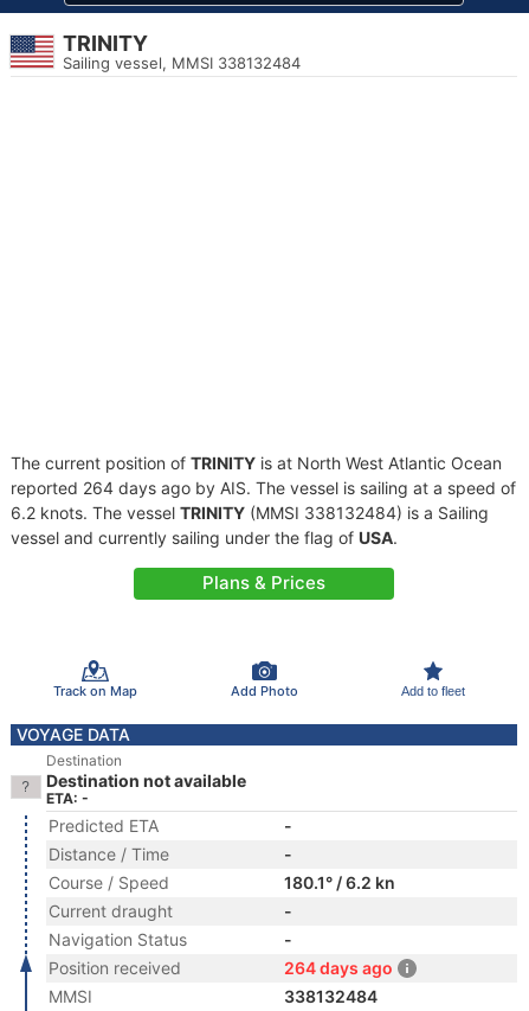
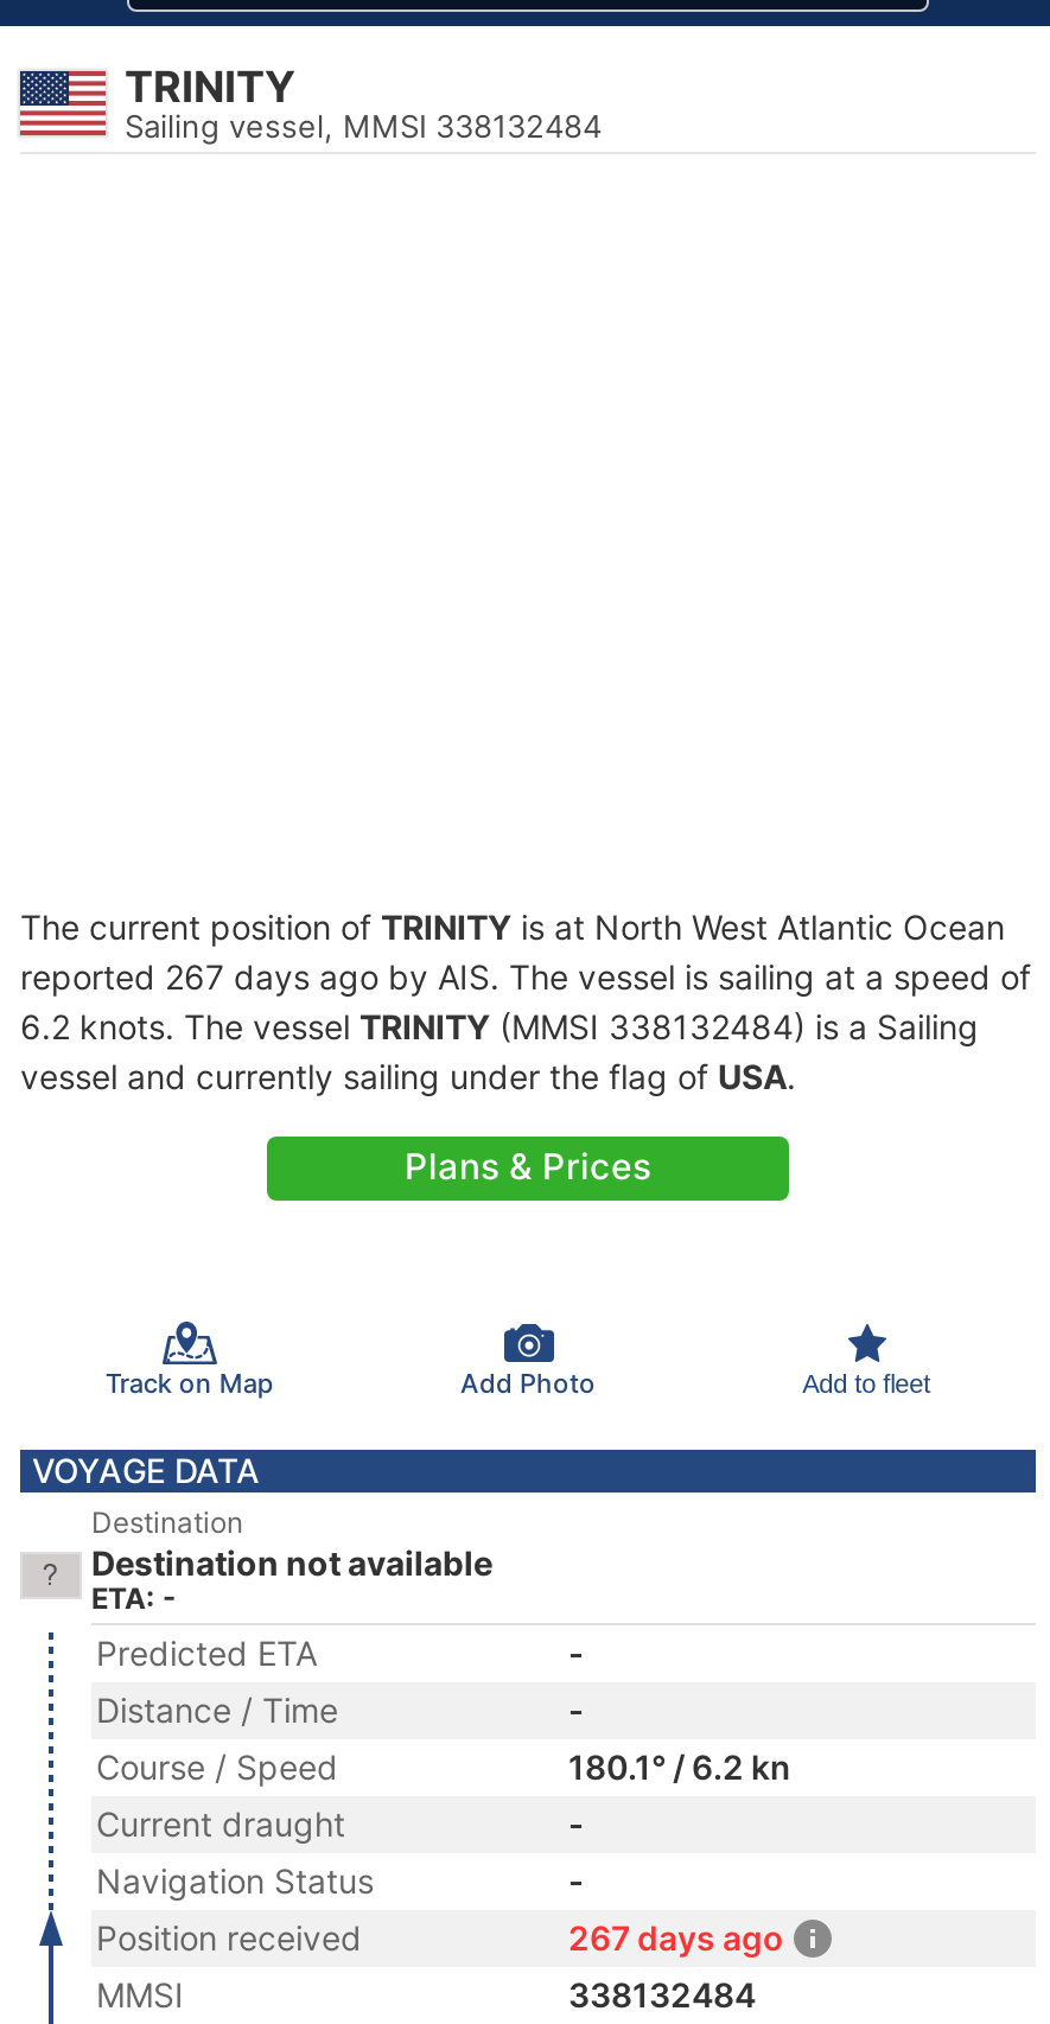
- reported 264 days ago by AIS. The vessel is sailing at a speed of
+ reported 267 days ago by AIS. The vessel is sailing at a speed of

- 264 days ago
+ 267 days ago
